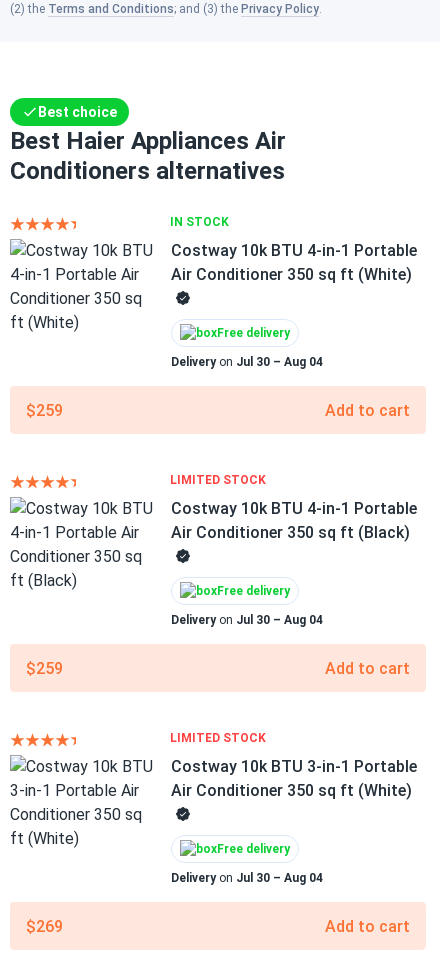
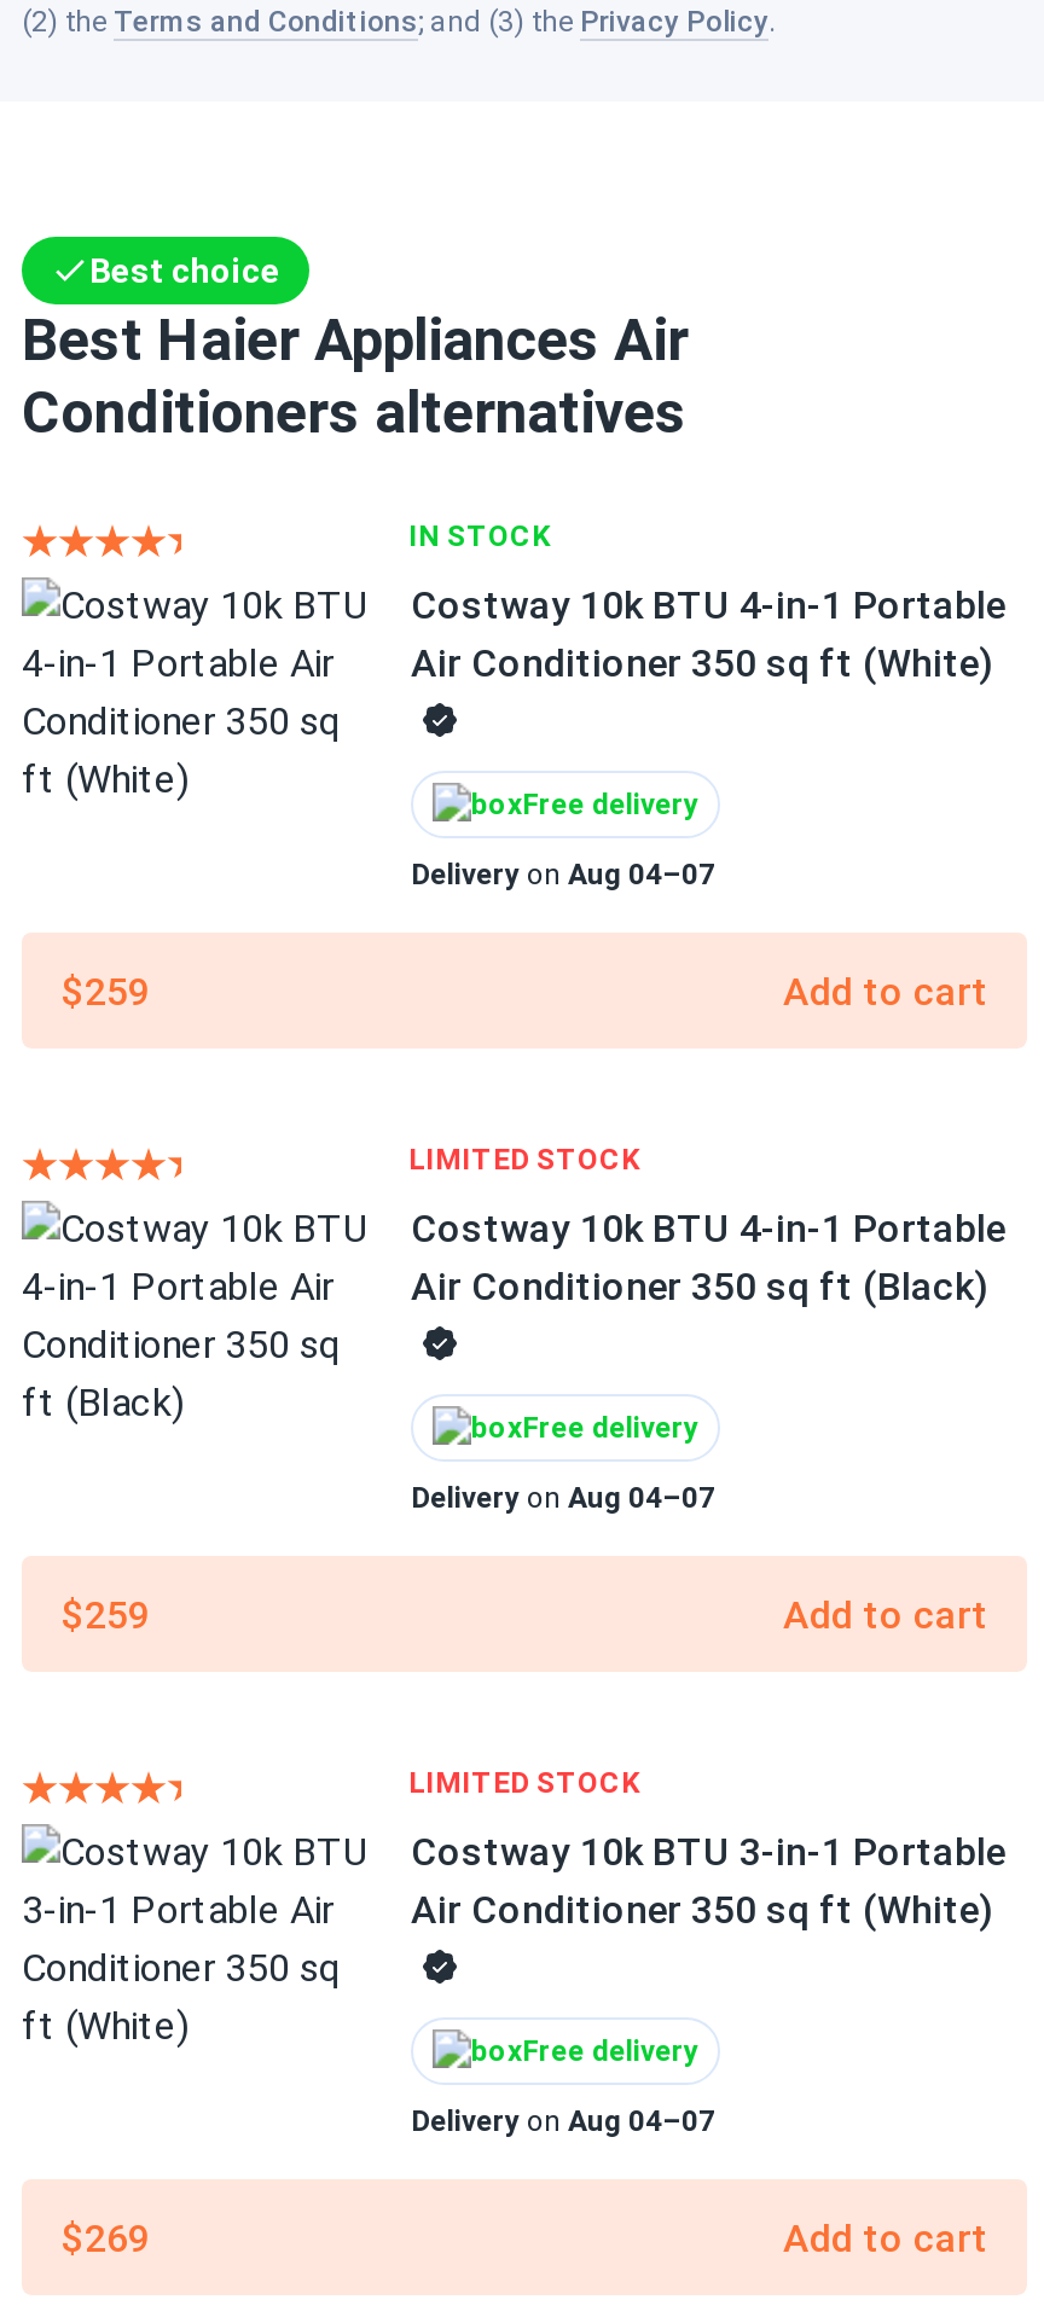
- Delivery on Jul 30 – Aug 04
+ Delivery on Aug 04–07

- Delivery on Jul 30 – Aug 04
+ Delivery on Aug 04–07

- Delivery on Jul 30 – Aug 04
+ Delivery on Aug 04–07
